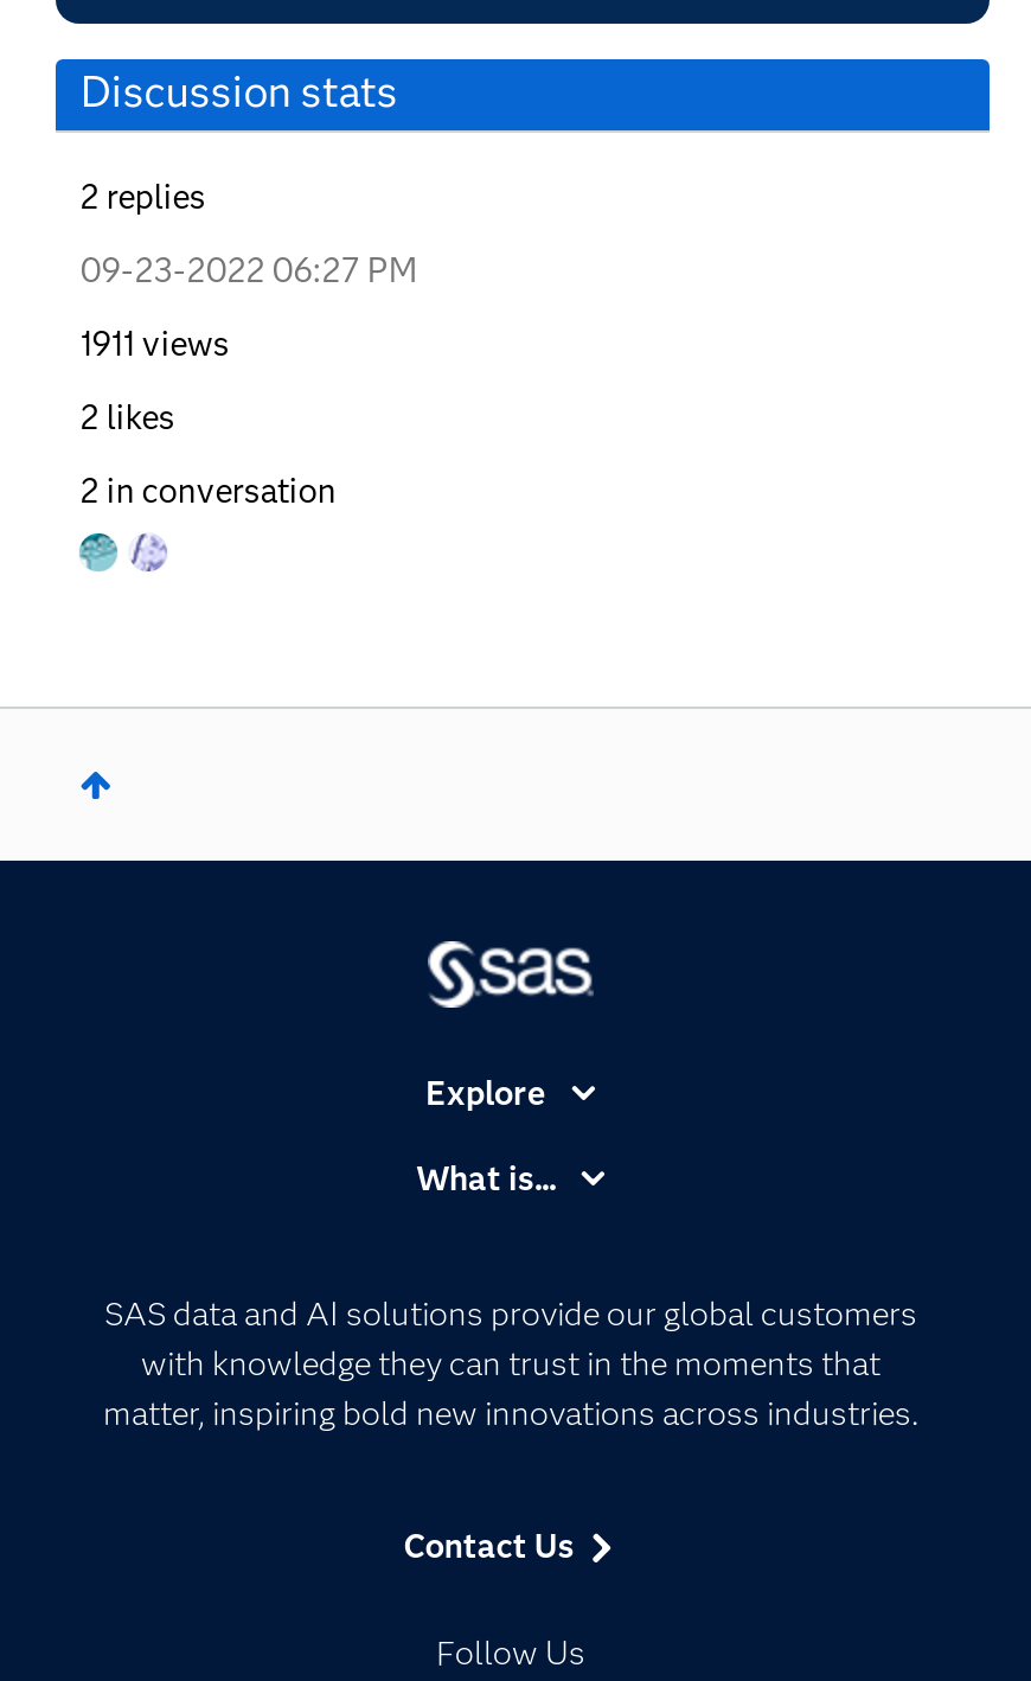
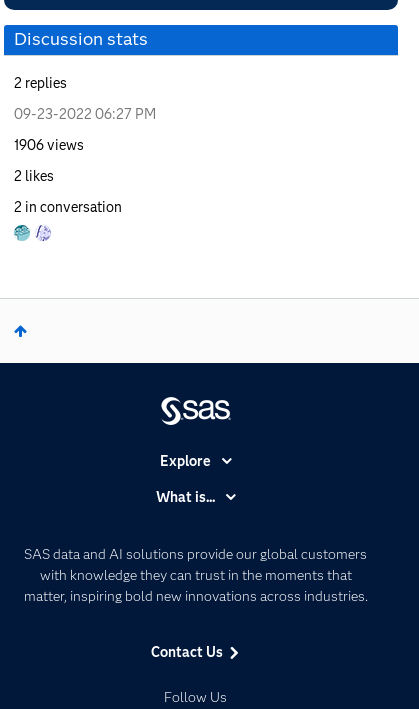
- 1911 views
+ 1906 views
